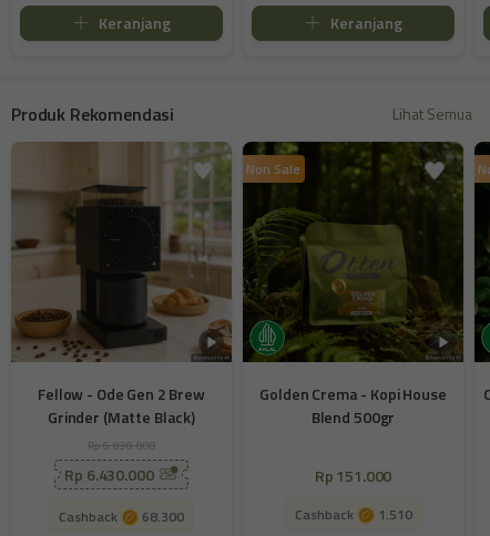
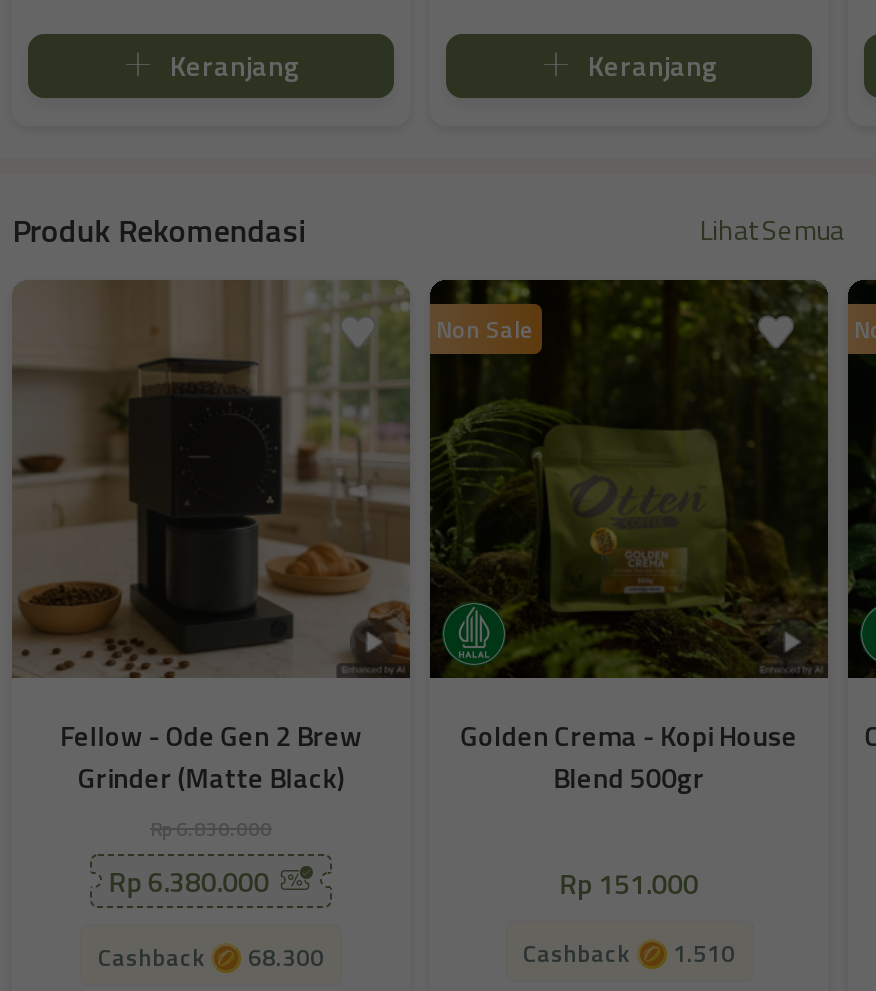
- Rp 6.430.000
+ Rp 6.380.000
